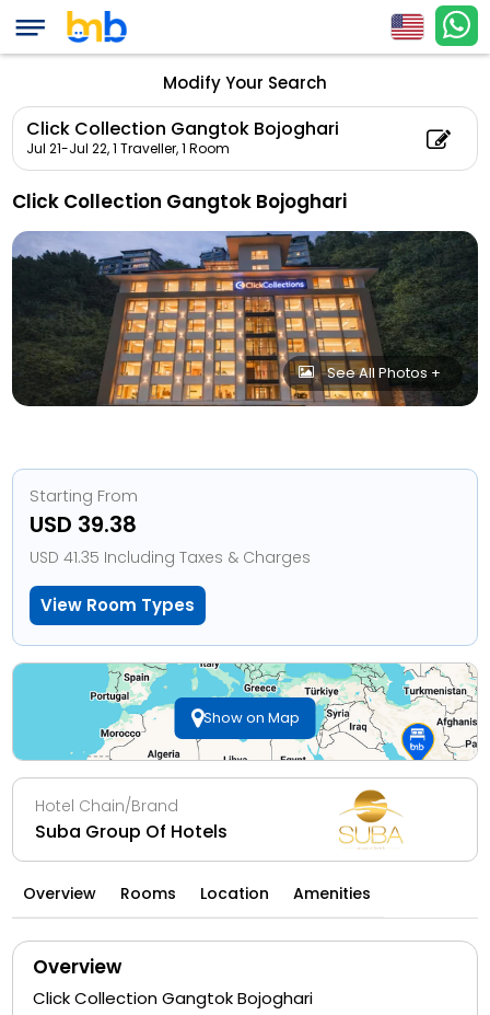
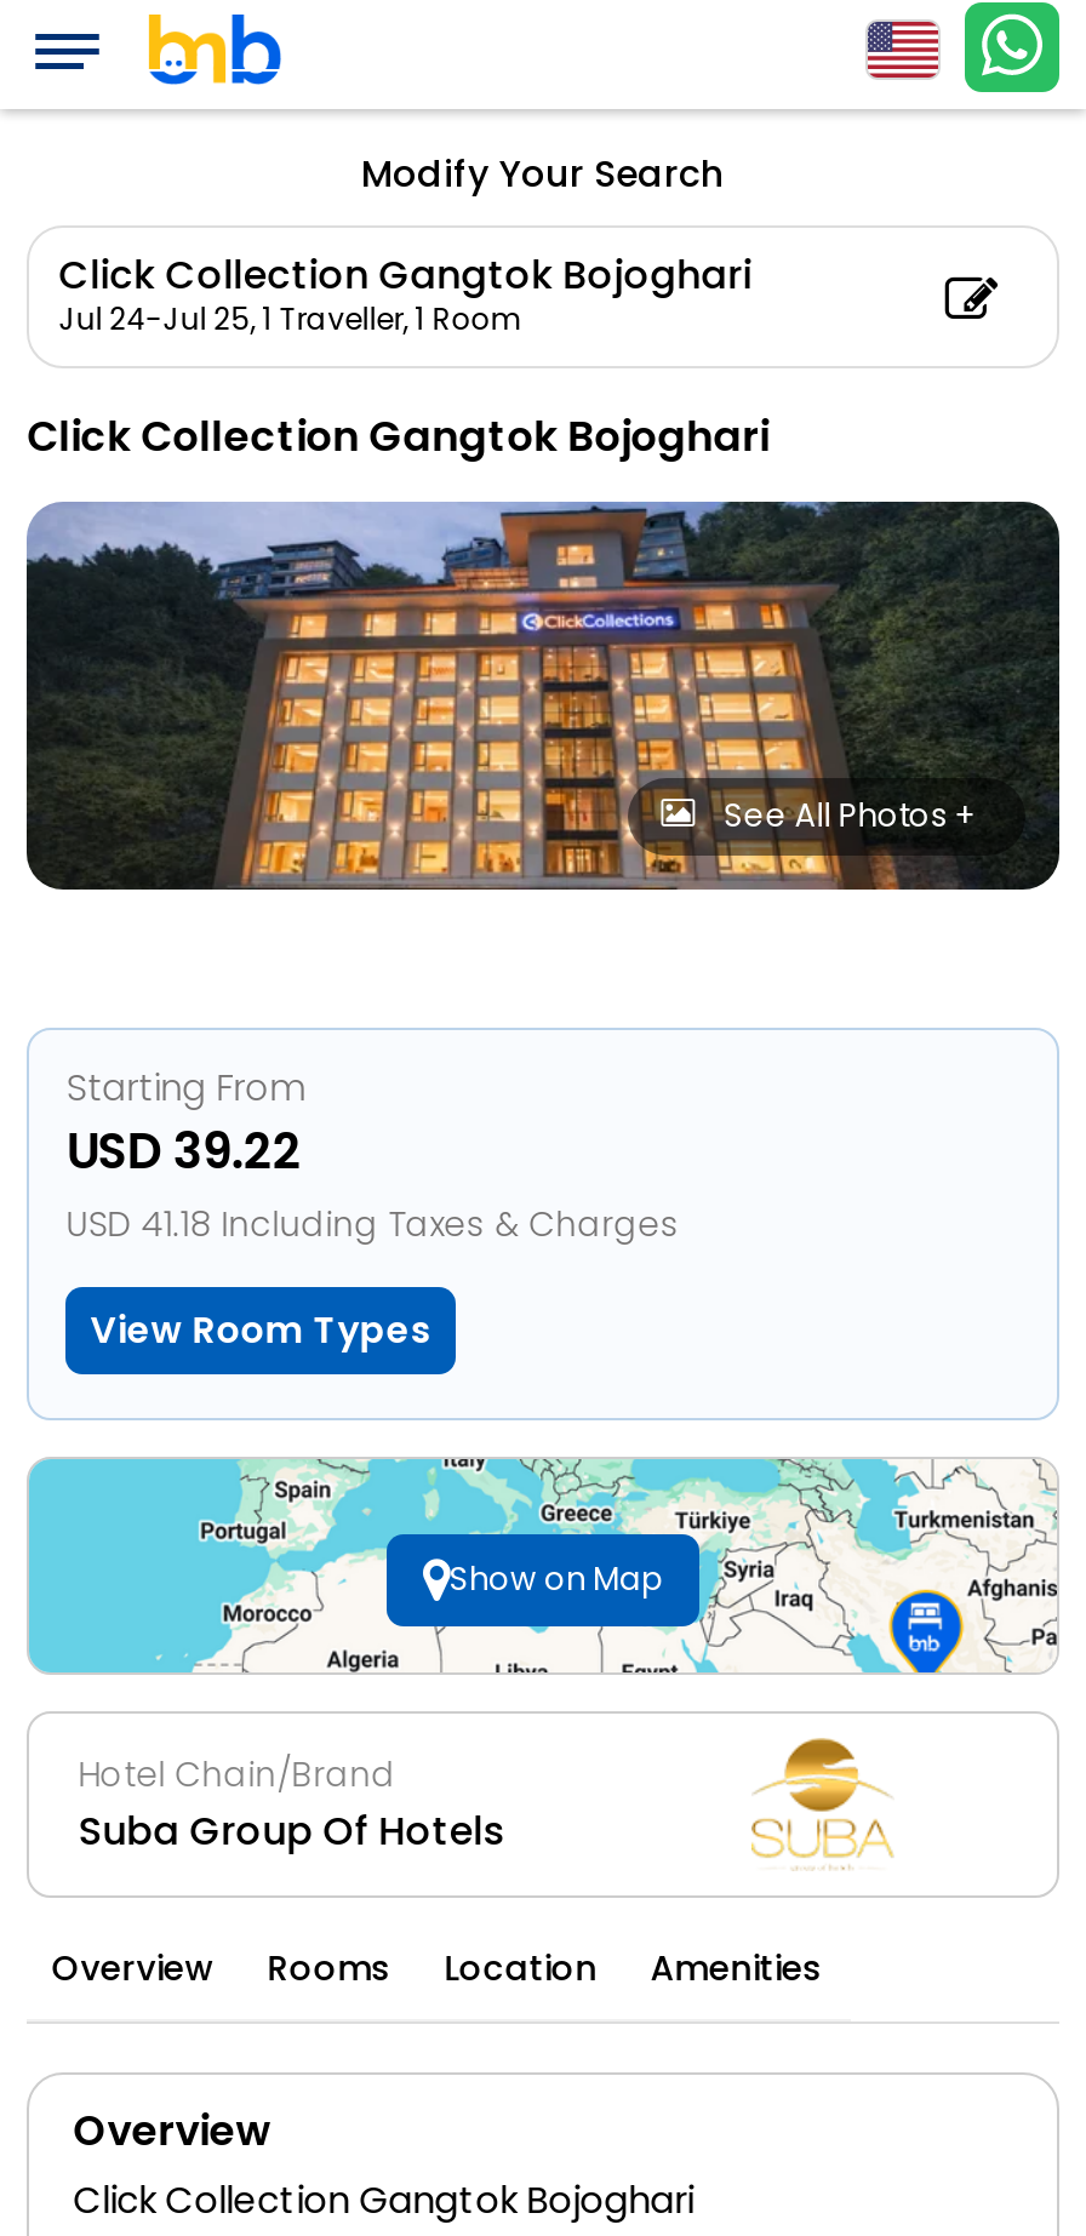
- Jul 21-Jul 22, 1 Traveller, 1 Room
+ Jul 24-Jul 25, 1 Traveller, 1 Room

- USD 39.38
+ USD 39.22

- USD 41.35 Including Taxes & Charges
+ USD 41.18 Including Taxes & Charges
